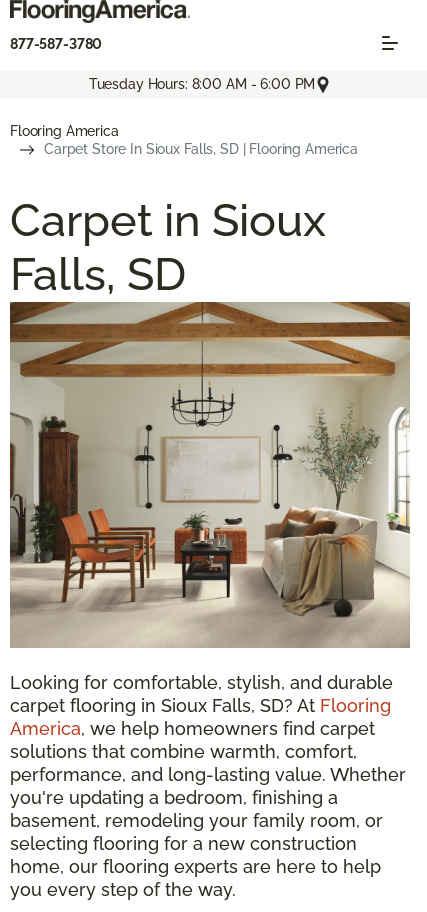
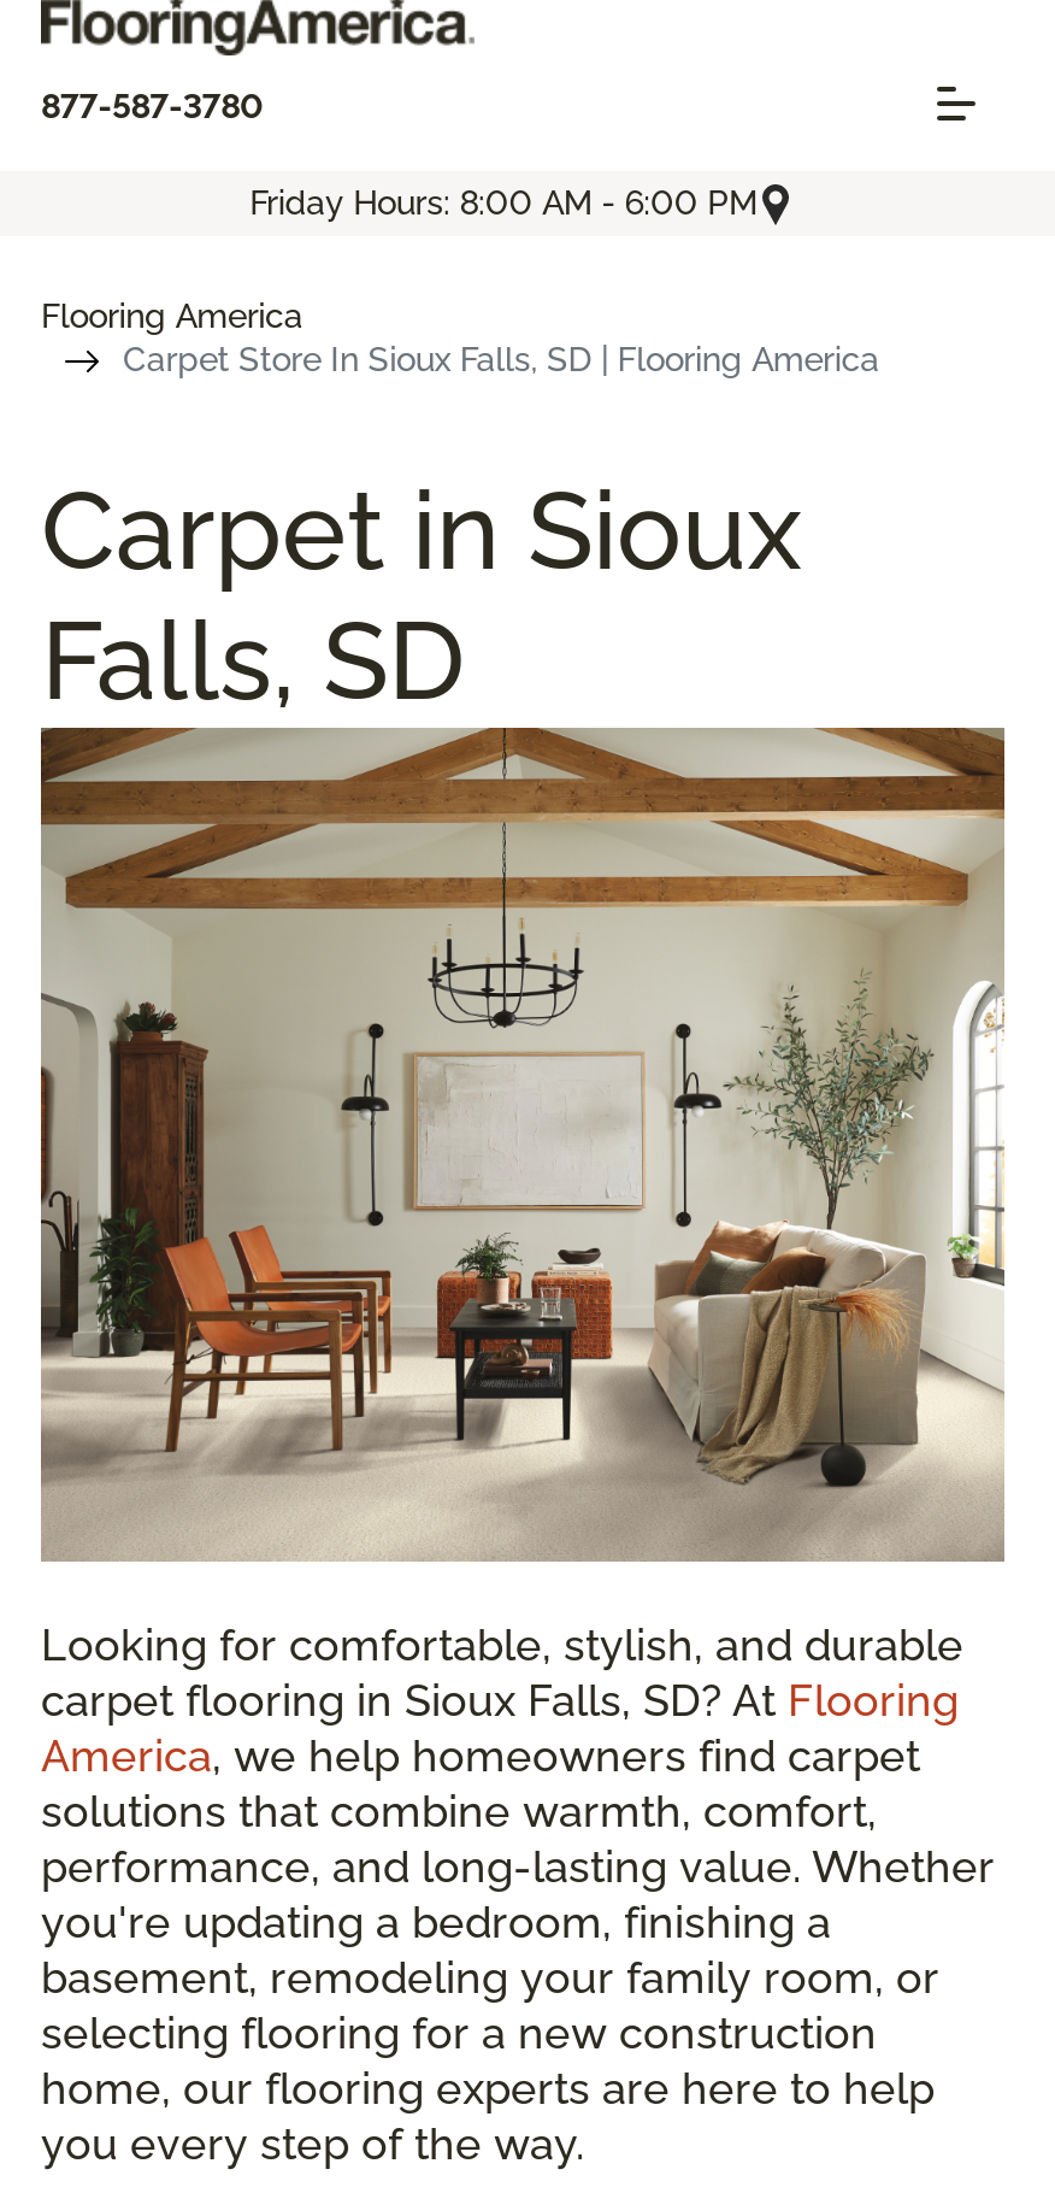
- Tuesday Hours: 8:00 AM - 6:00 PM
+ Friday Hours: 8:00 AM - 6:00 PM
